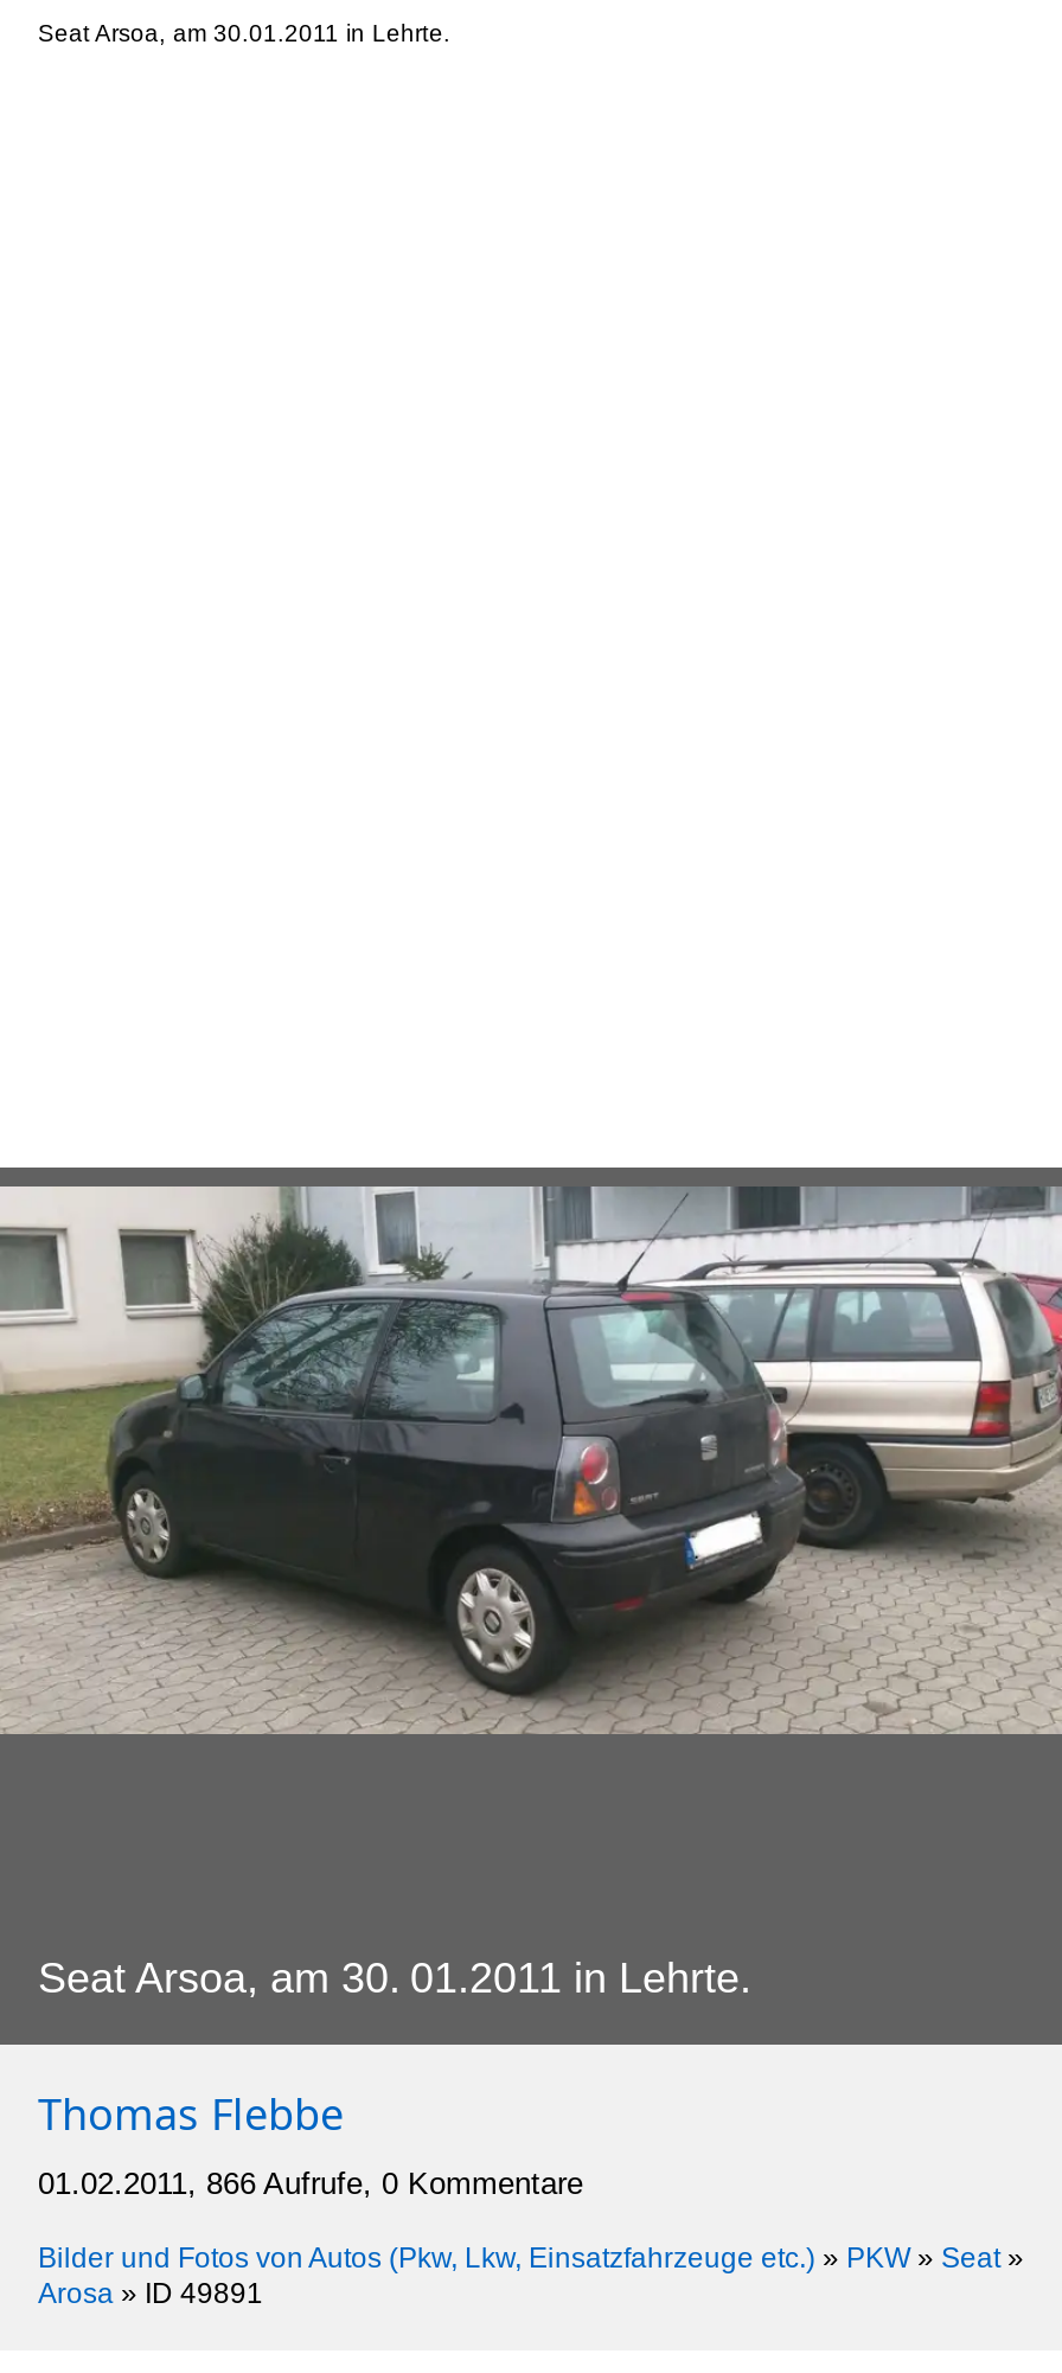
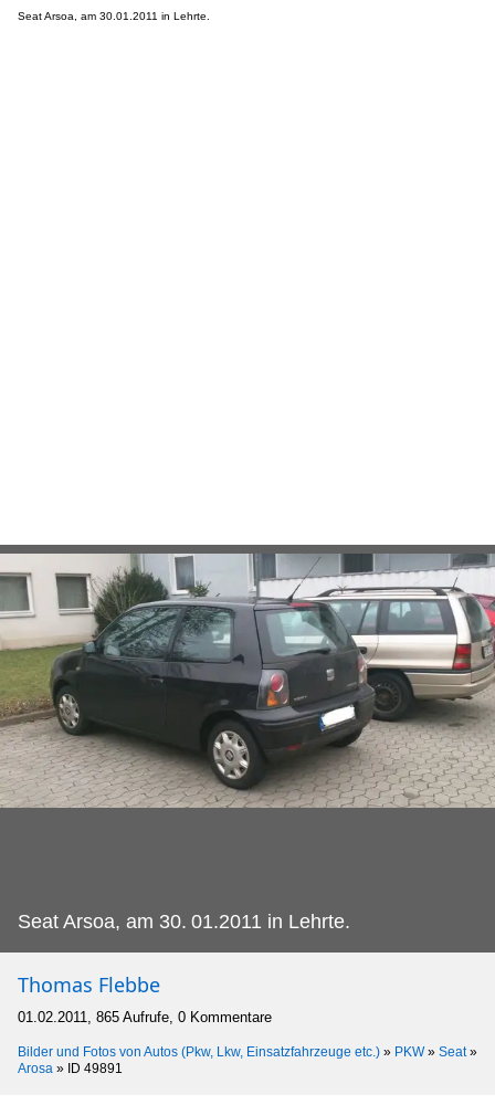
- 01.02.2011, 866 Aufrufe, 0 Kommentare
+ 01.02.2011, 865 Aufrufe, 0 Kommentare
